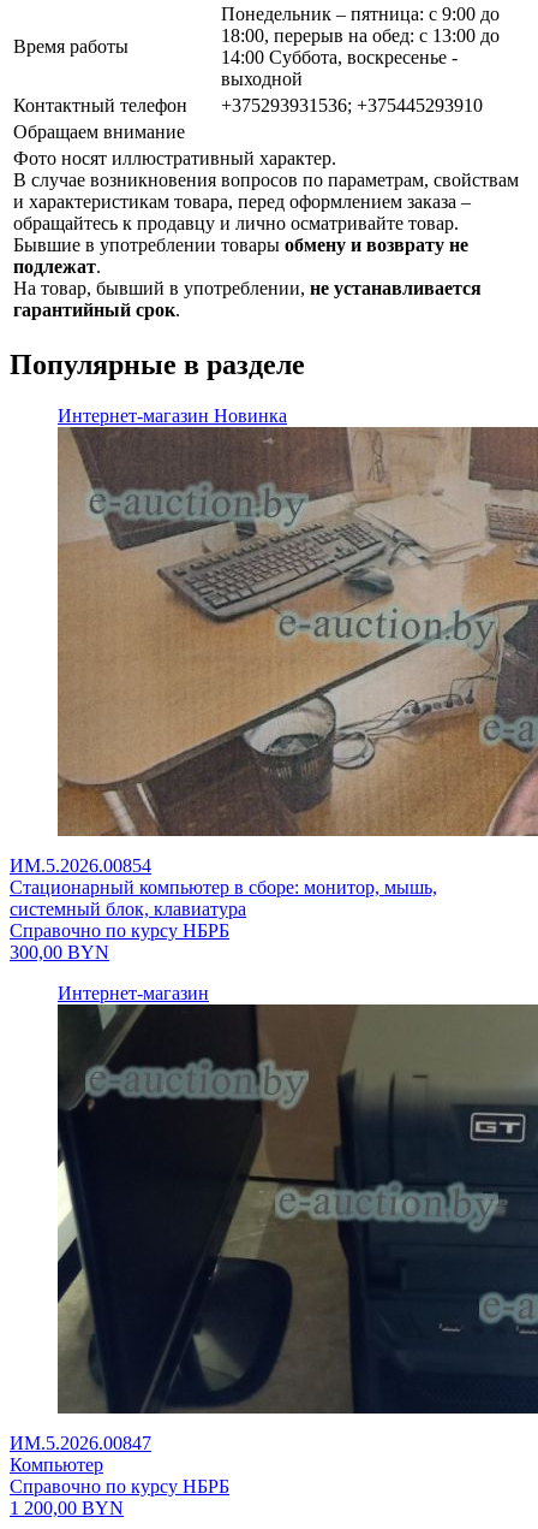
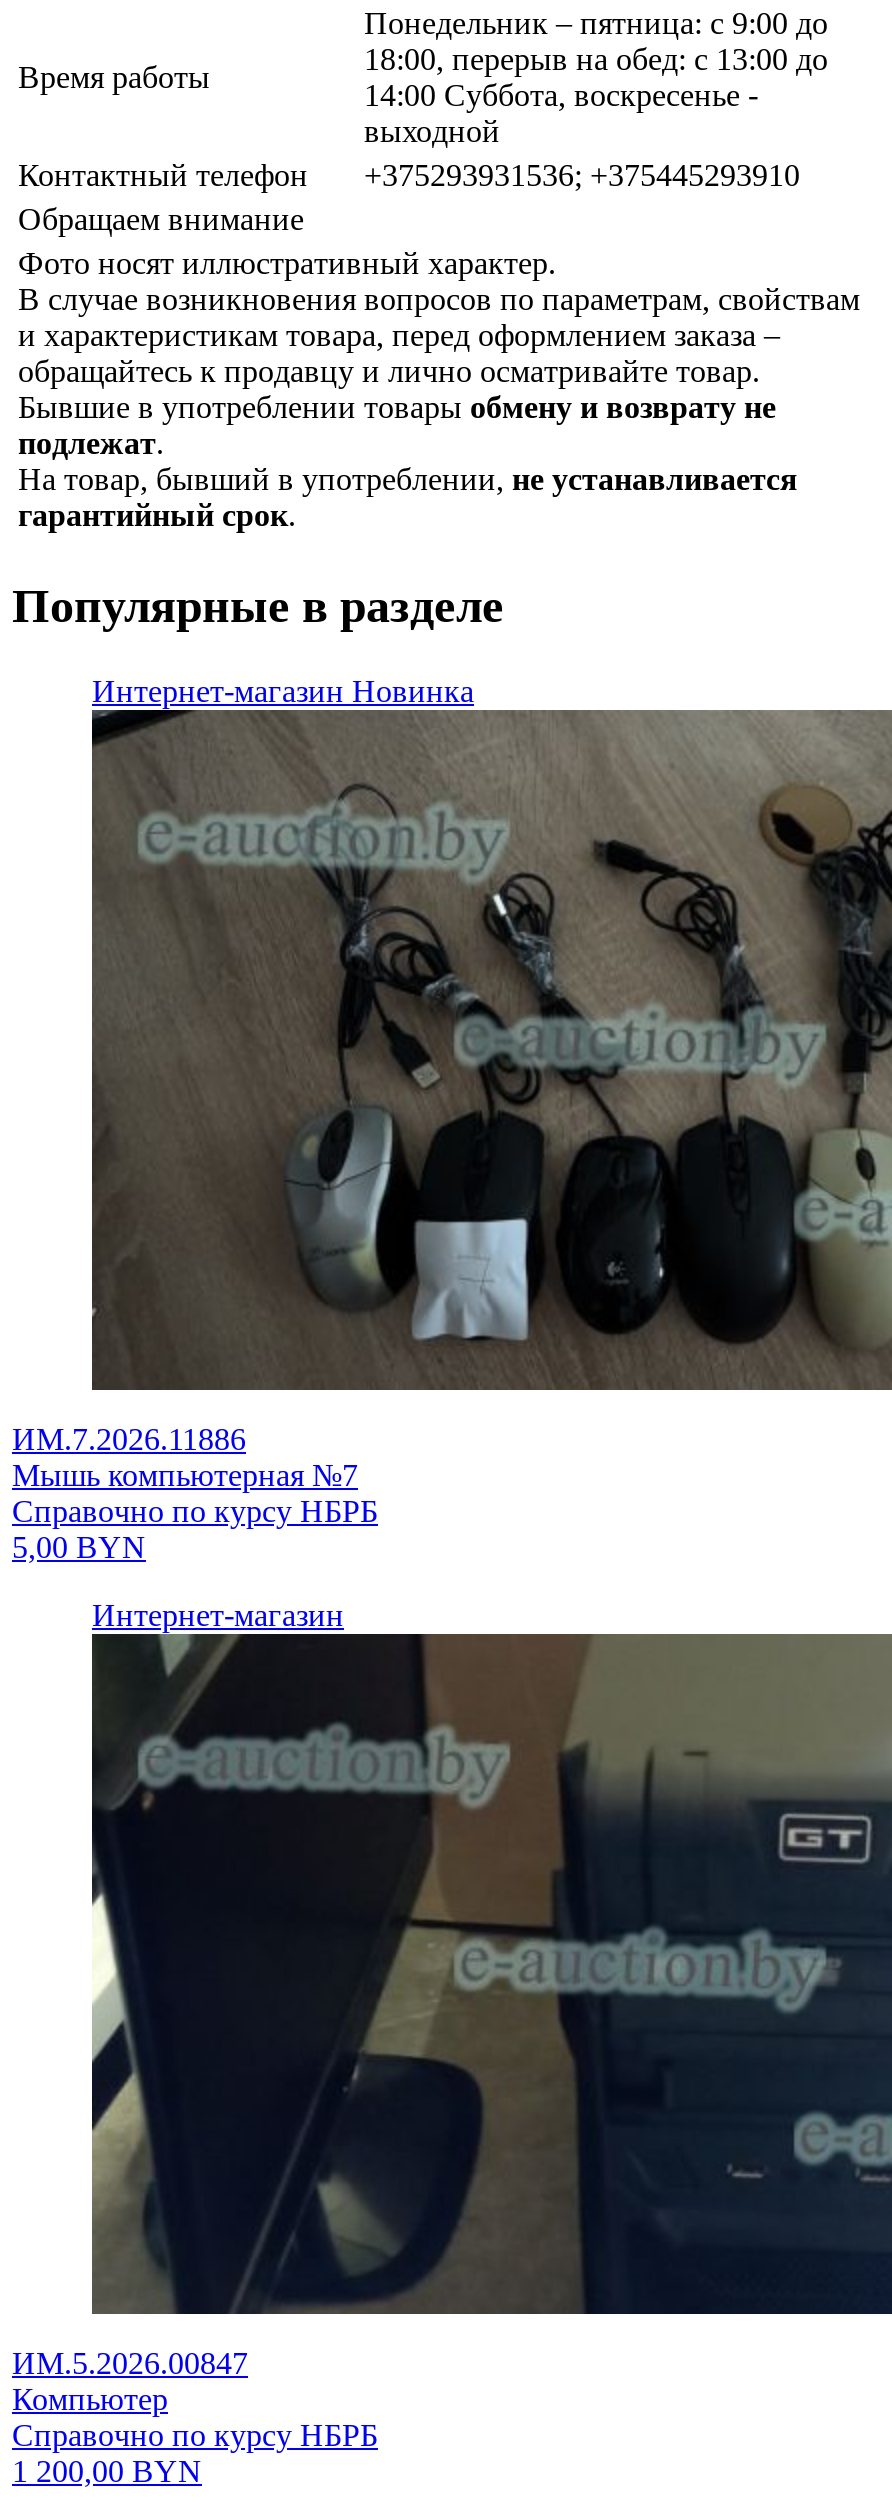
- [image]
- ИМ.5.2026.00854
- Стационарный компьютер в сборе: монитор, мышь,
- системный блок, клавиатура
+ [image]
+ ИМ.7.2026.11886
+ Мышь компьютерная №7

- 300,00 BYN
+ 5,00 BYN
